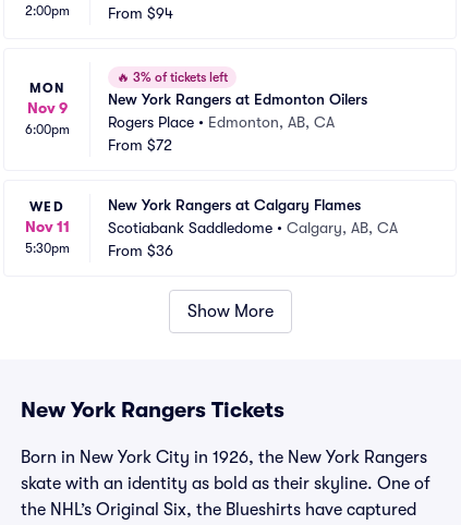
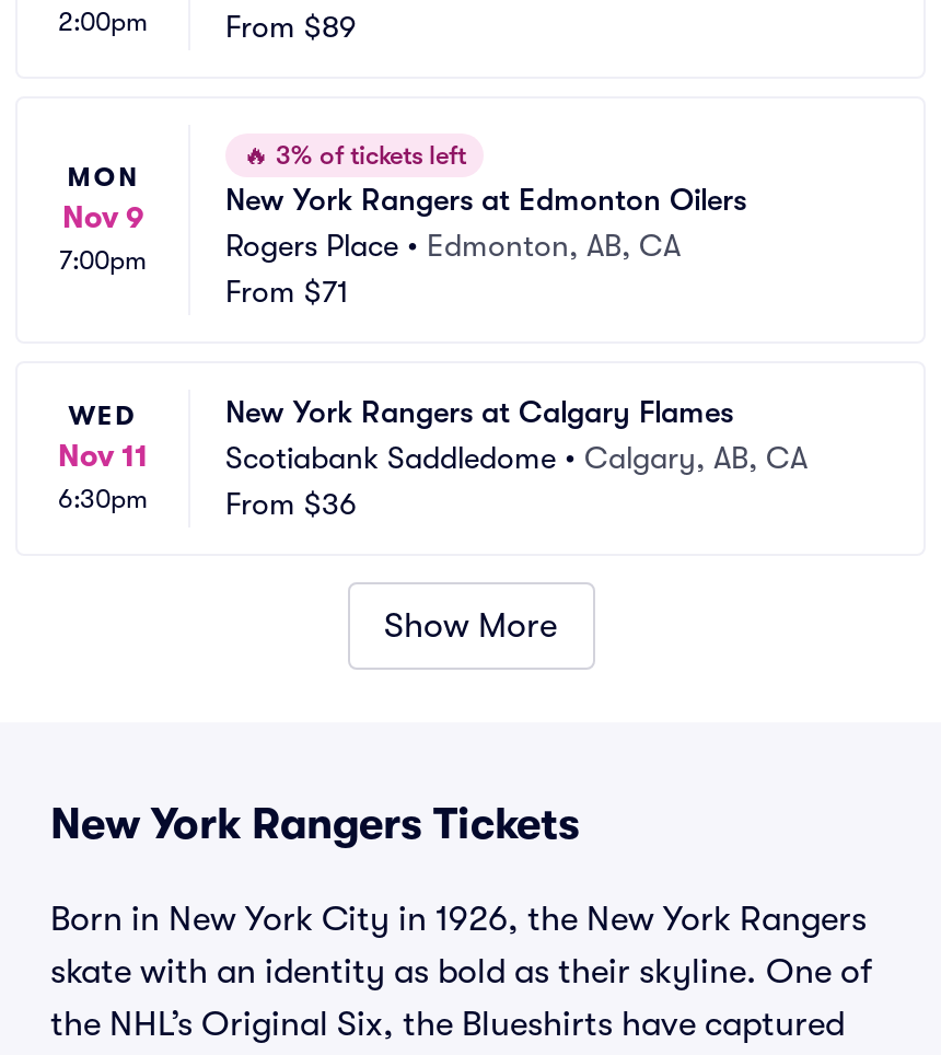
- From $94
+ From $89

- 6:00pm
+ 7:00pm

- From $72
+ From $71

- 5:30pm
+ 6:30pm
